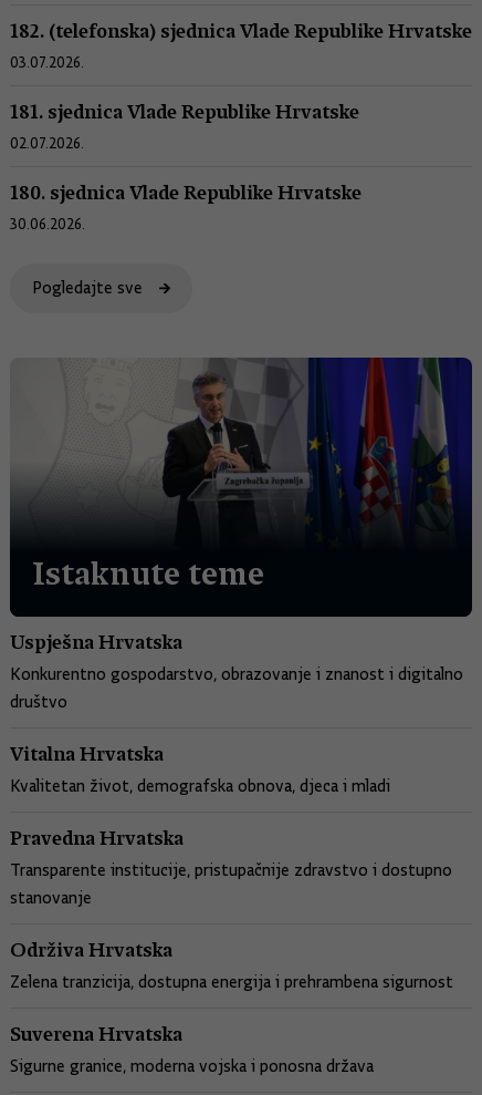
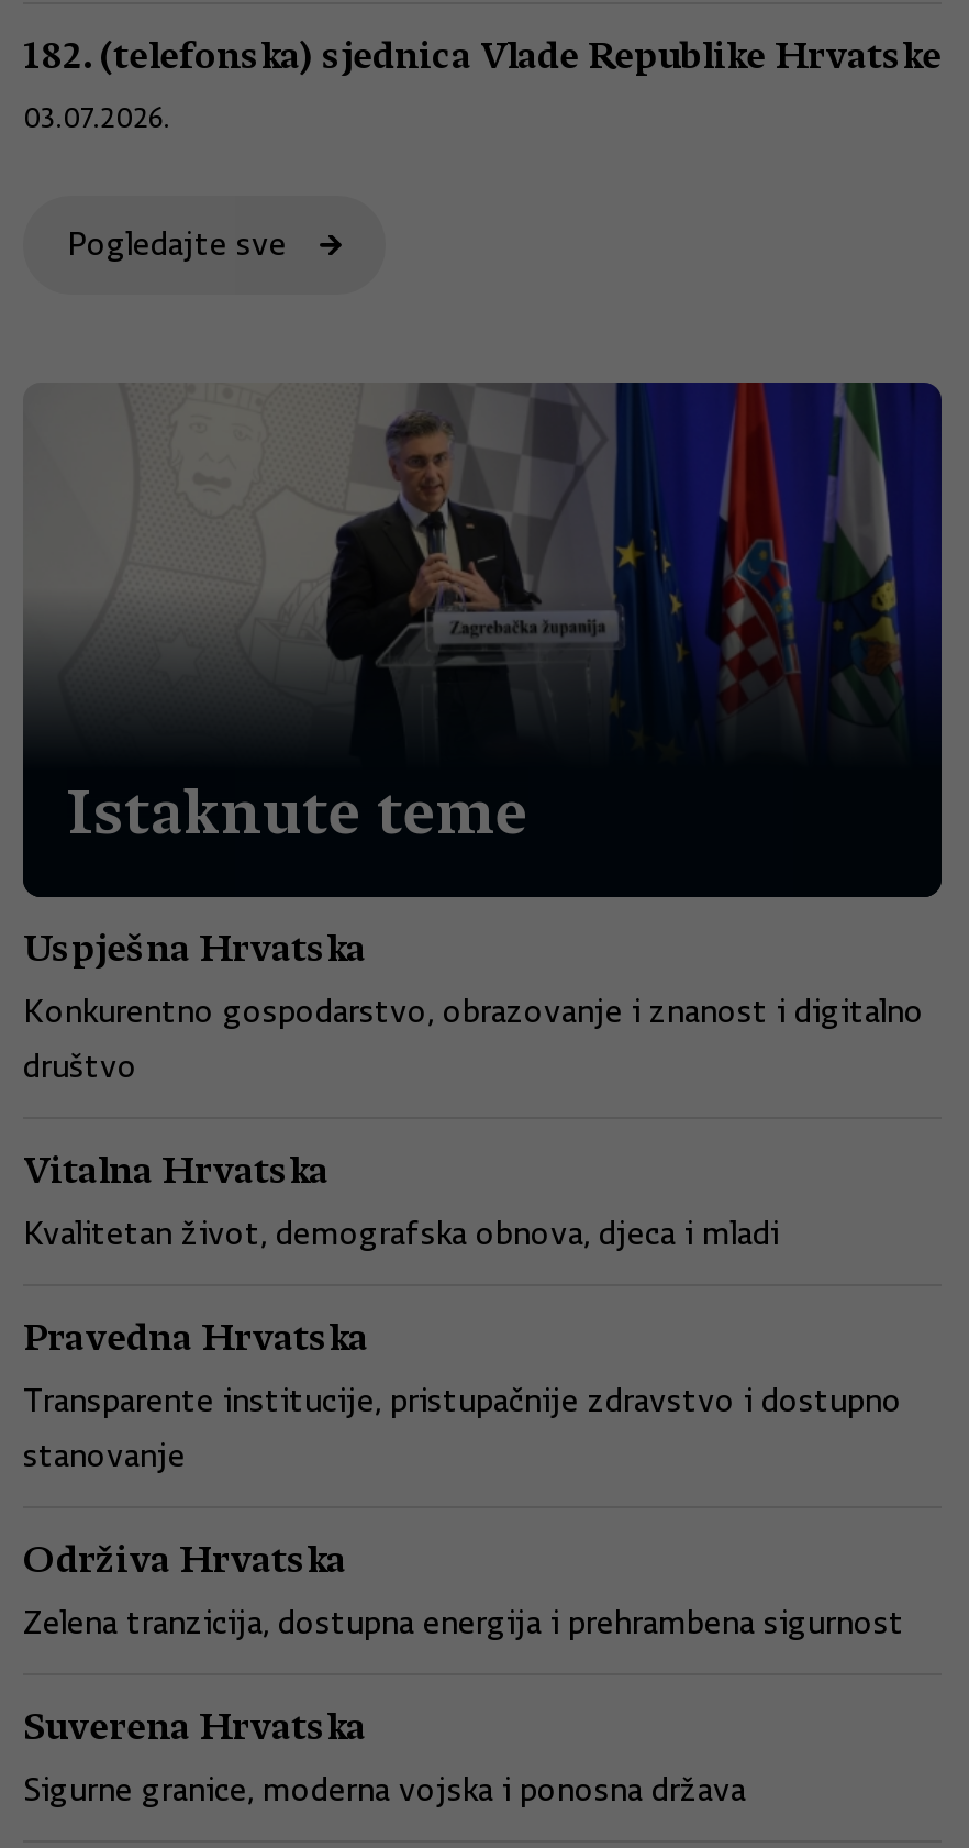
- 181. sjednica Vlade Republike Hrvatske
- 02.07.2026.
- 180. sjednica Vlade Republike Hrvatske
- 30.06.2026.
